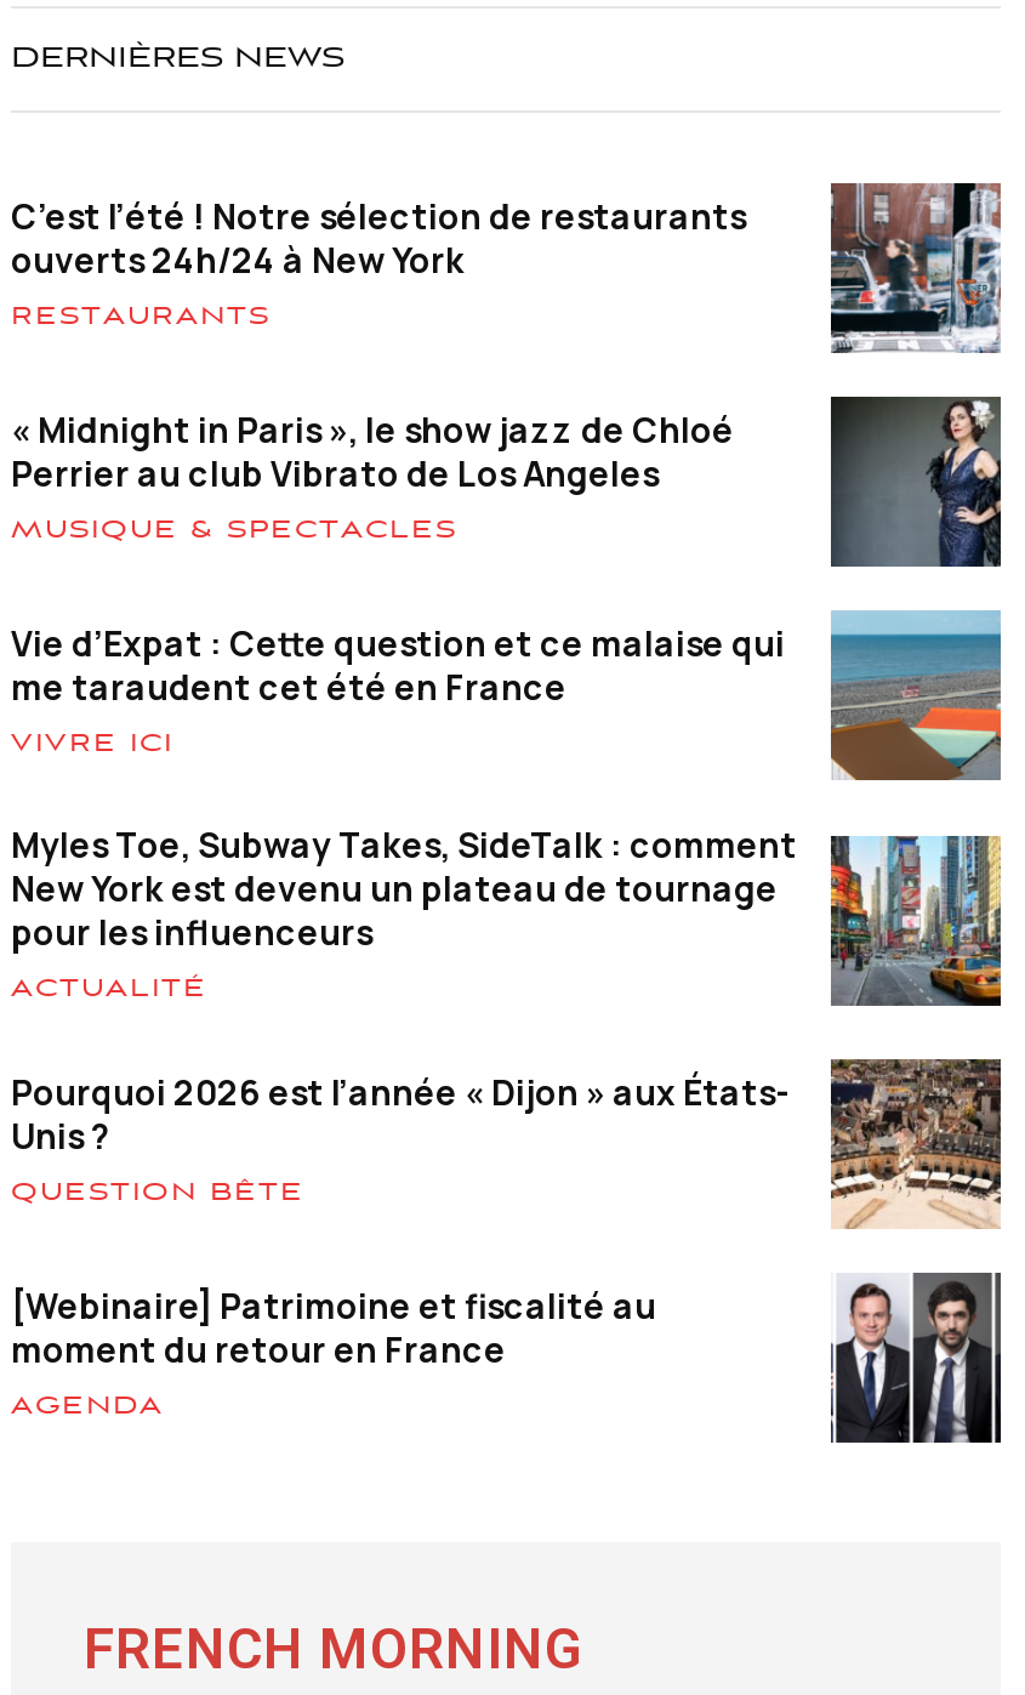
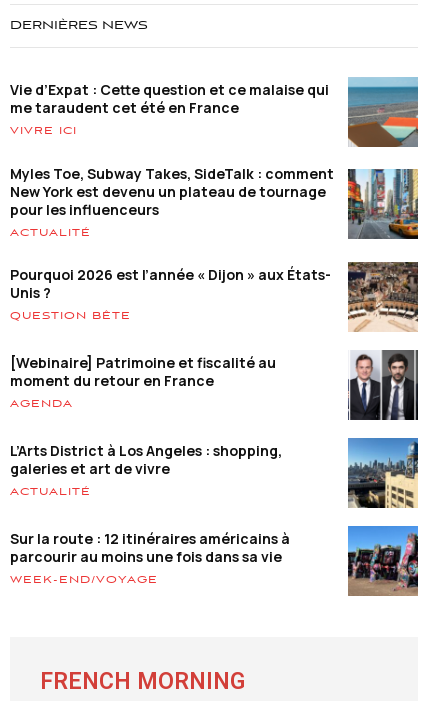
- [image]
- C’est l’été ! Notre sélection de restaurants
- ouverts 24h/24 à New York
- RESTAURANTS
- « Midnight in Paris », le show jazz de Chloé
- Perrier au club Vibrato de Los Angeles
- MUSIQUE & SPECTACLES

- [image]

moved up: [image] | Vie d’Expat : Cette question et ce malaise qui | me taraudent cet été en France | ... | moment du retour en France | AGENDA

+ L’Arts District à Los Angeles : shopping,
+ galeries et art de vivre
+ ACTUALITÉ
+ Sur la route : 12 itinéraires américains à
+ parcourir au moins une fois dans sa vie
+ WEEK-END/VOYAGE

+ [image]

+ [image]
